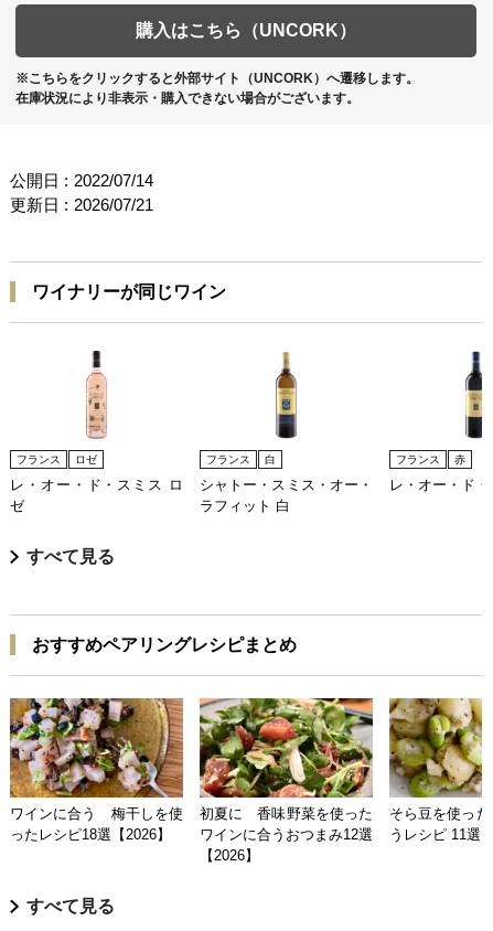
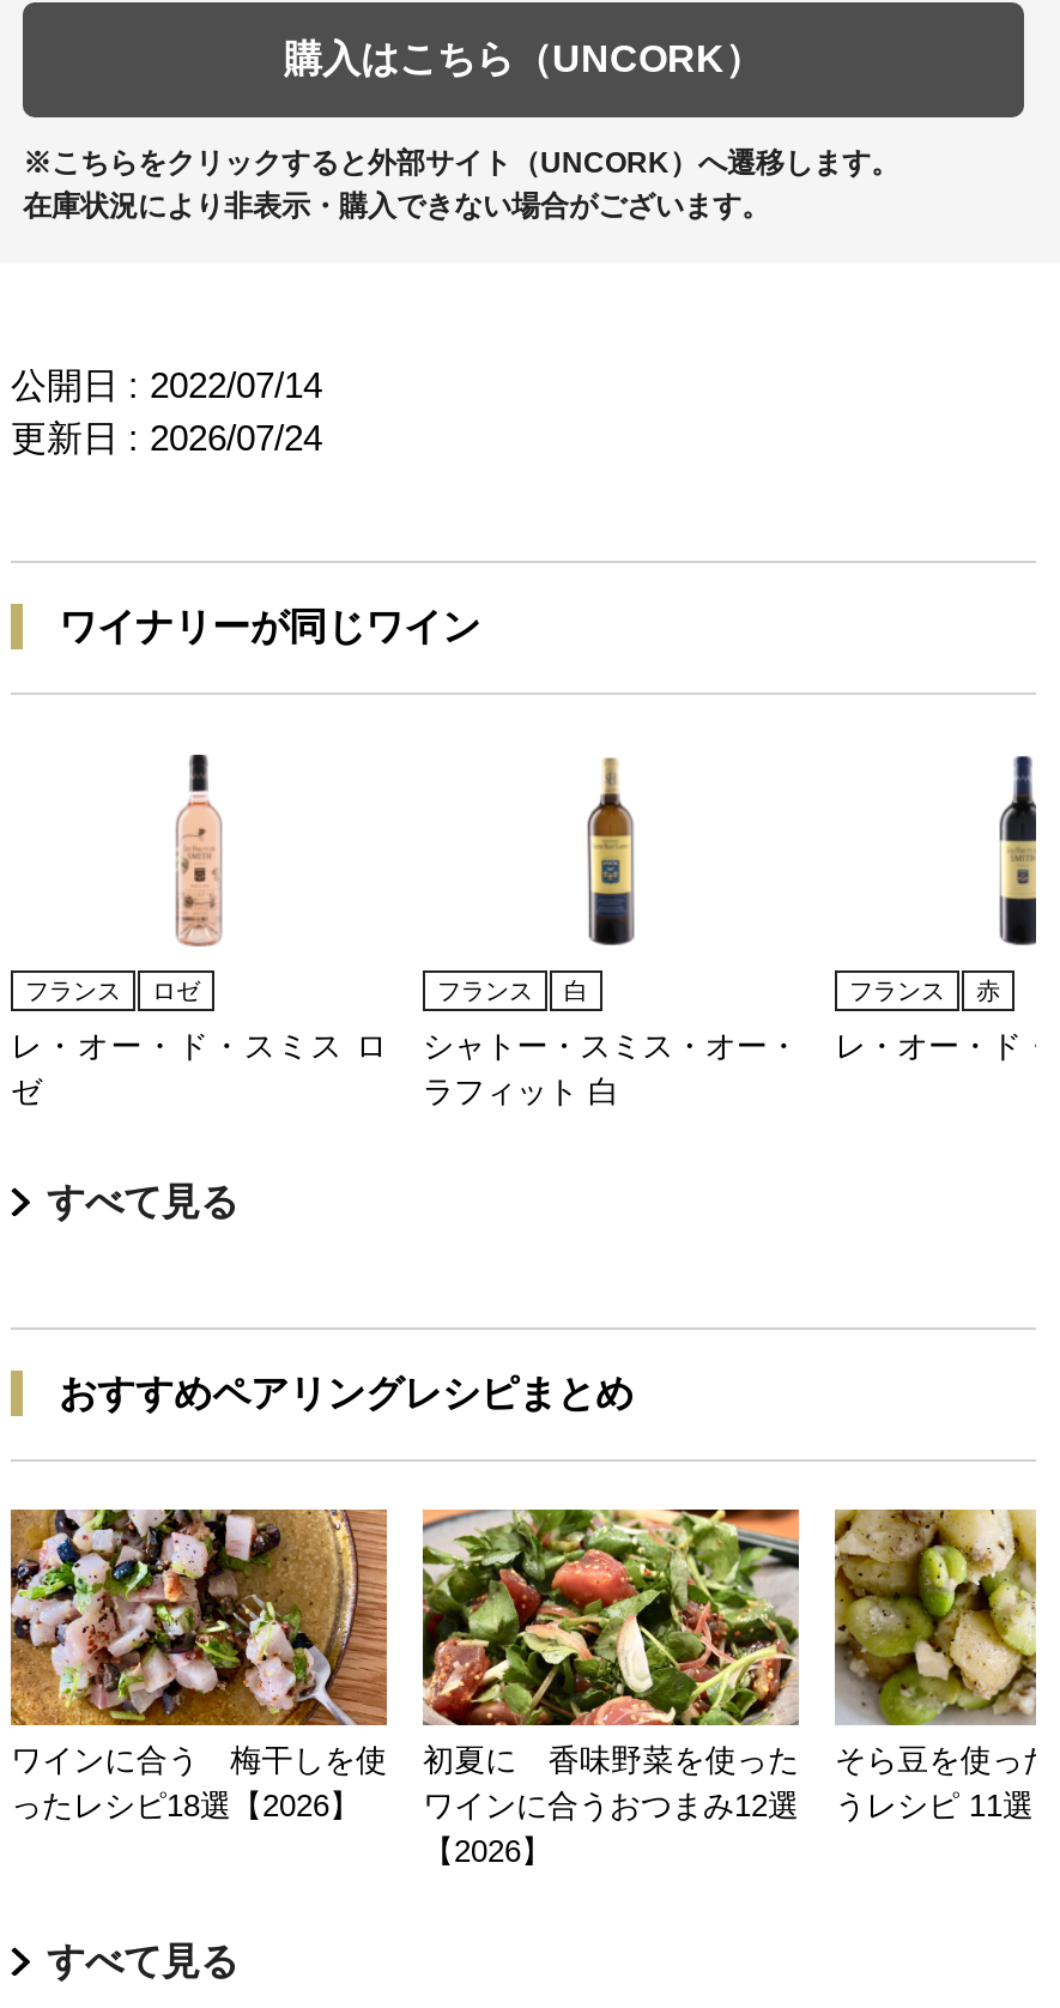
- 更新日 : 2026/07/21
+ 更新日 : 2026/07/24
